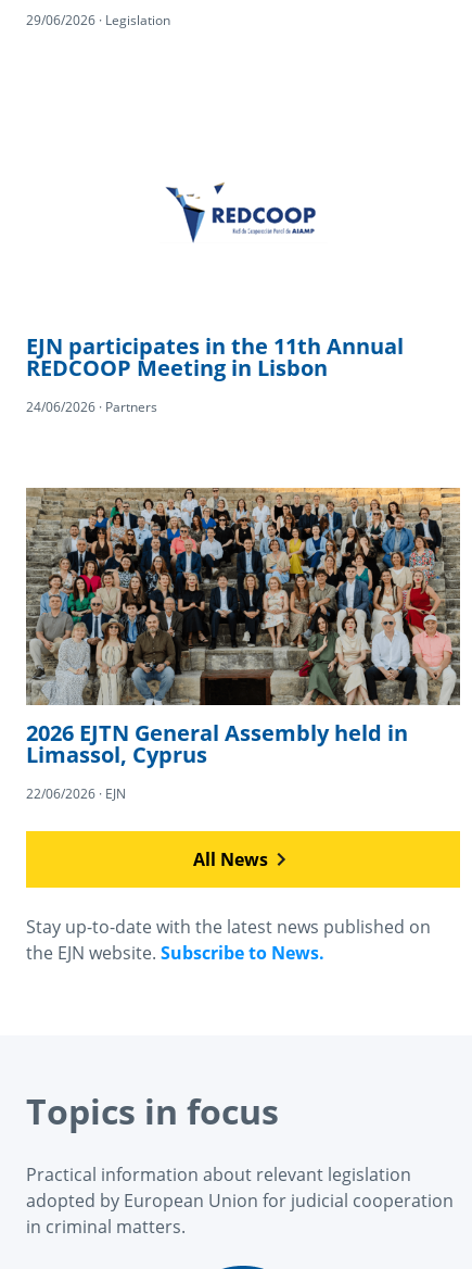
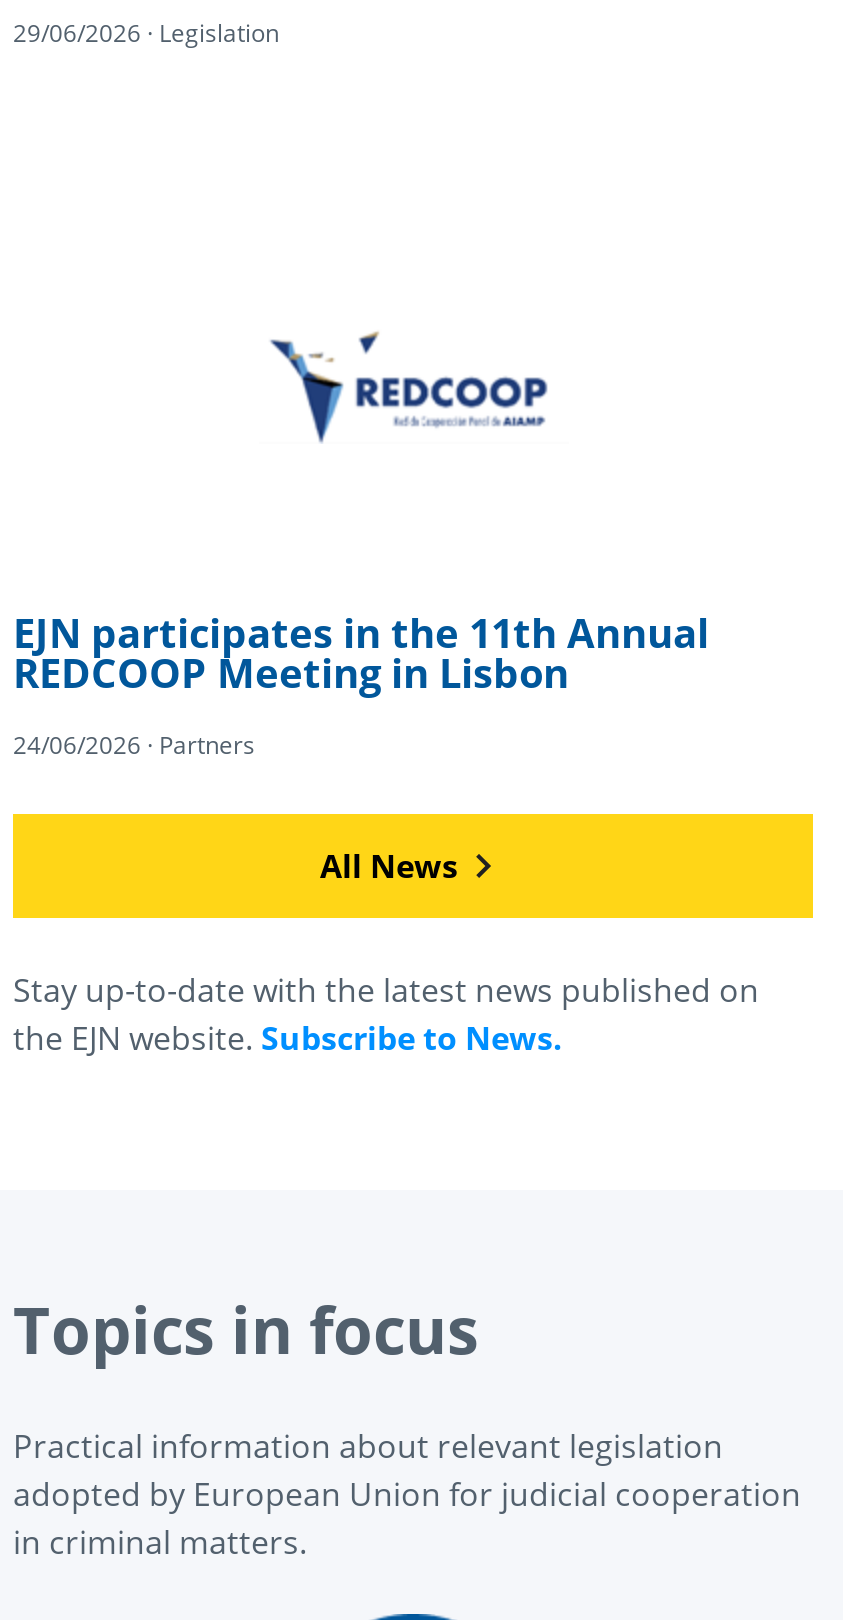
- [image]
- 2026 EJTN General Assembly held in
- Limassol, Cyprus
- 22/06/2026 · EJN
